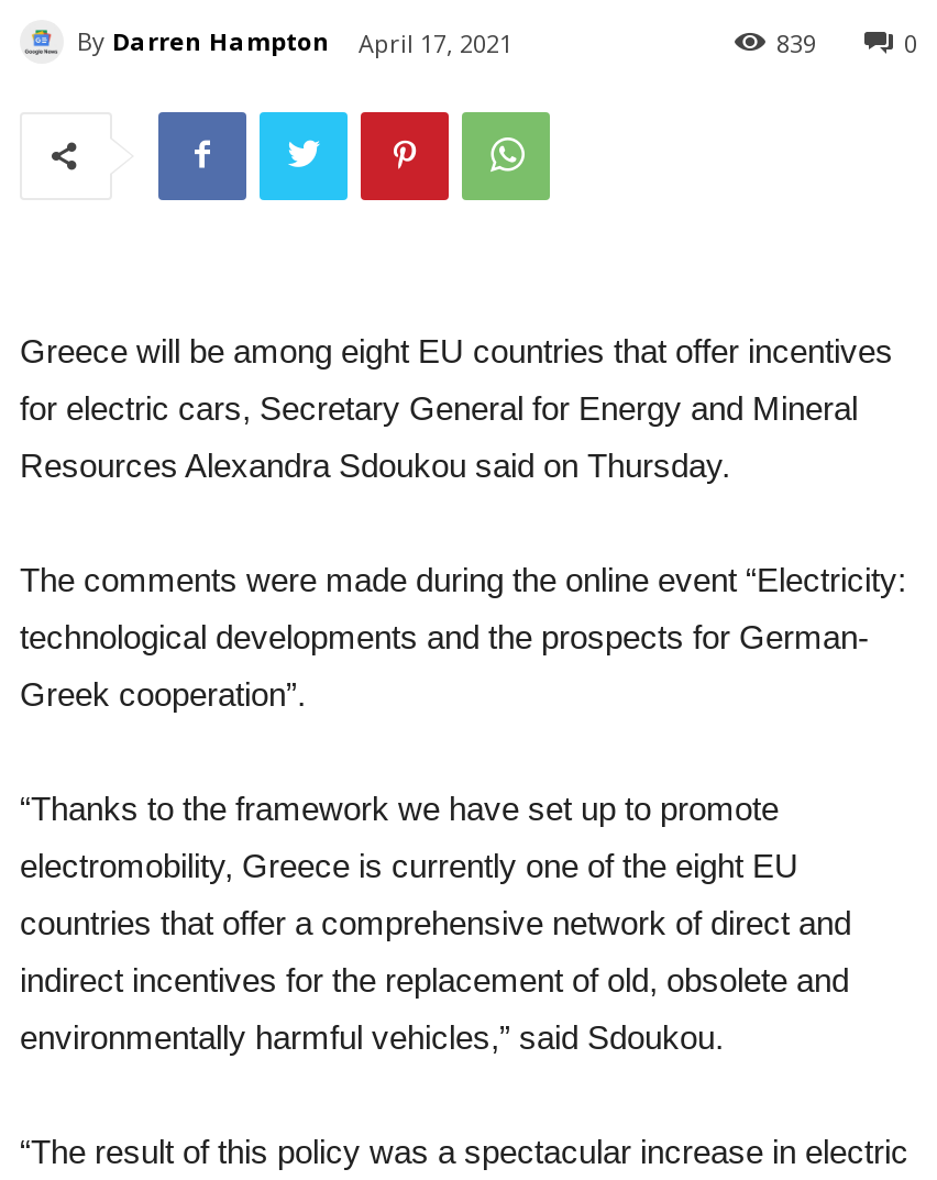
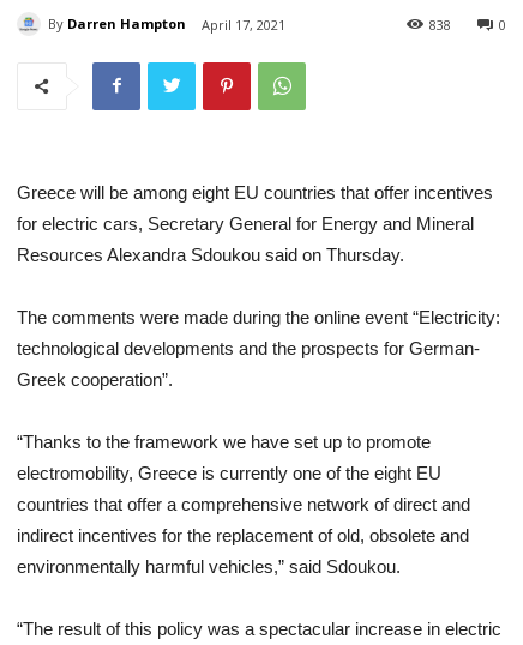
- 839
+ 838
